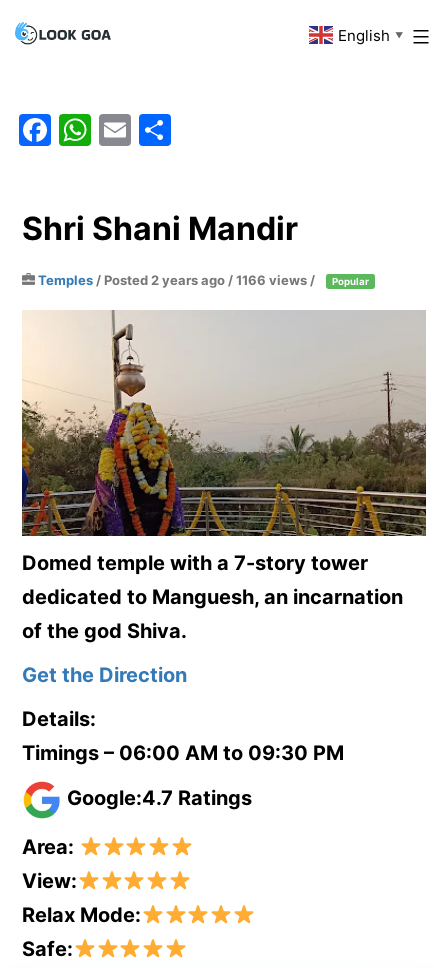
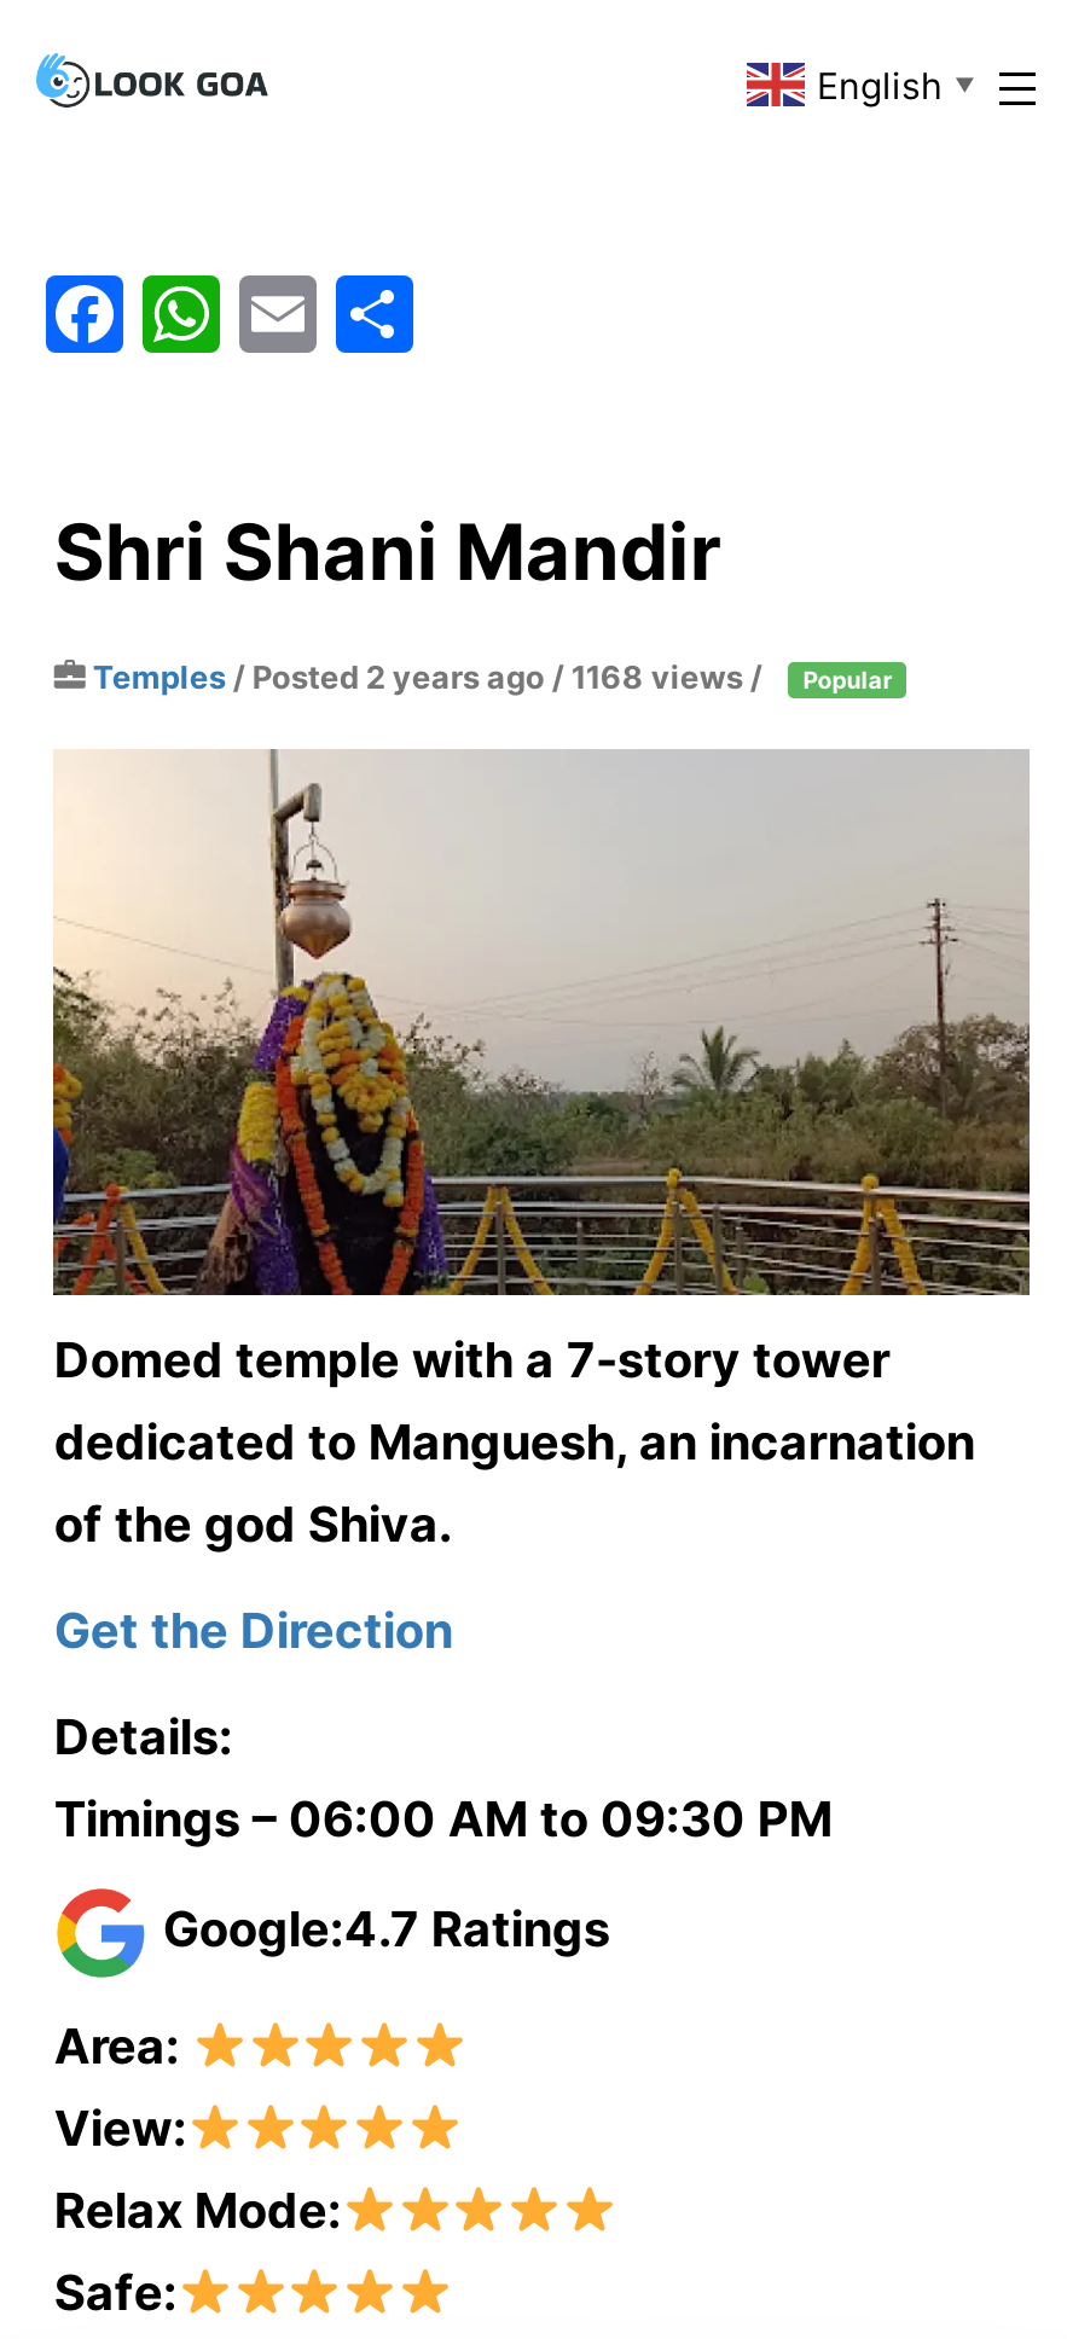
- Temples / Posted 2 years ago / 1166 views /
+ Temples / Posted 2 years ago / 1168 views /
